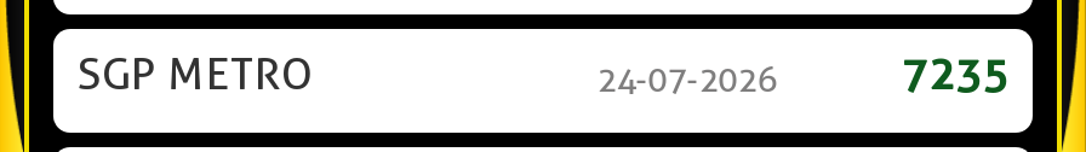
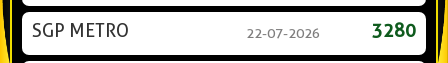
- 24-07-2026
+ 22-07-2026

- 7235
+ 3280
